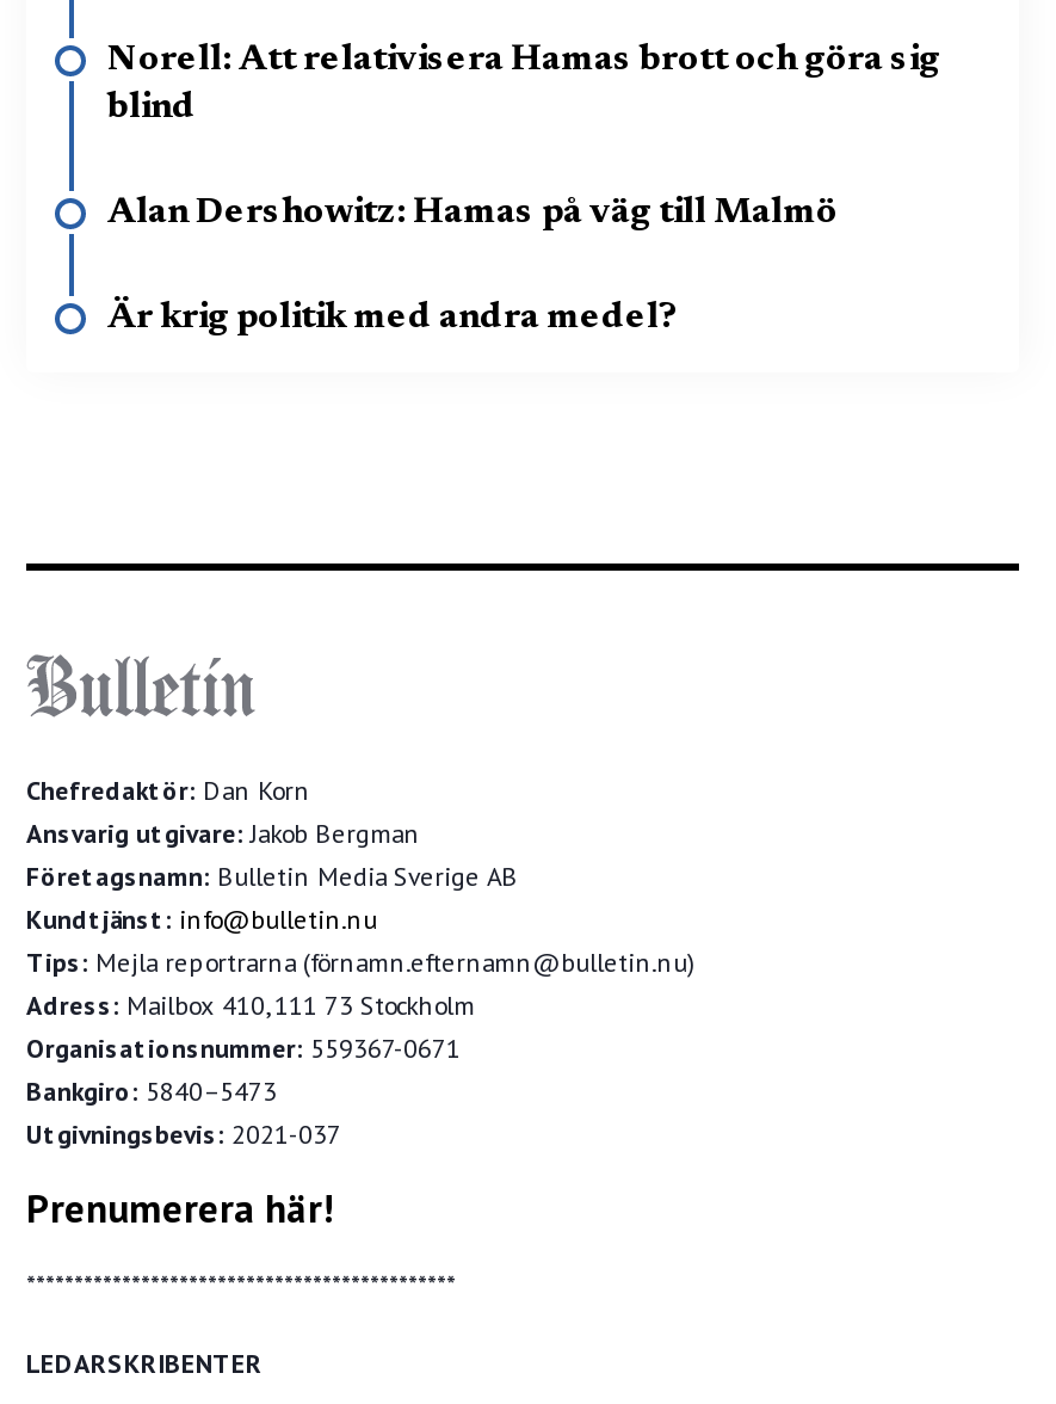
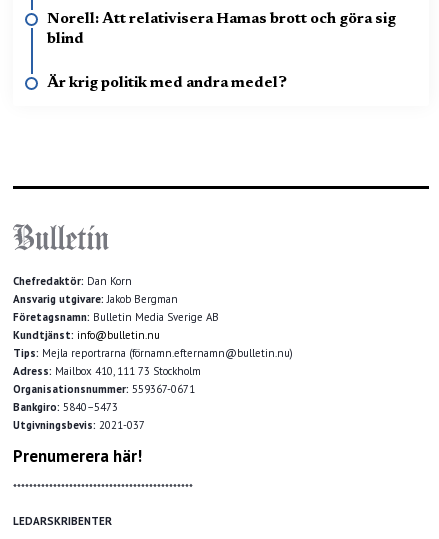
- Alan Dershowitz: Hamas på väg till Malmö
